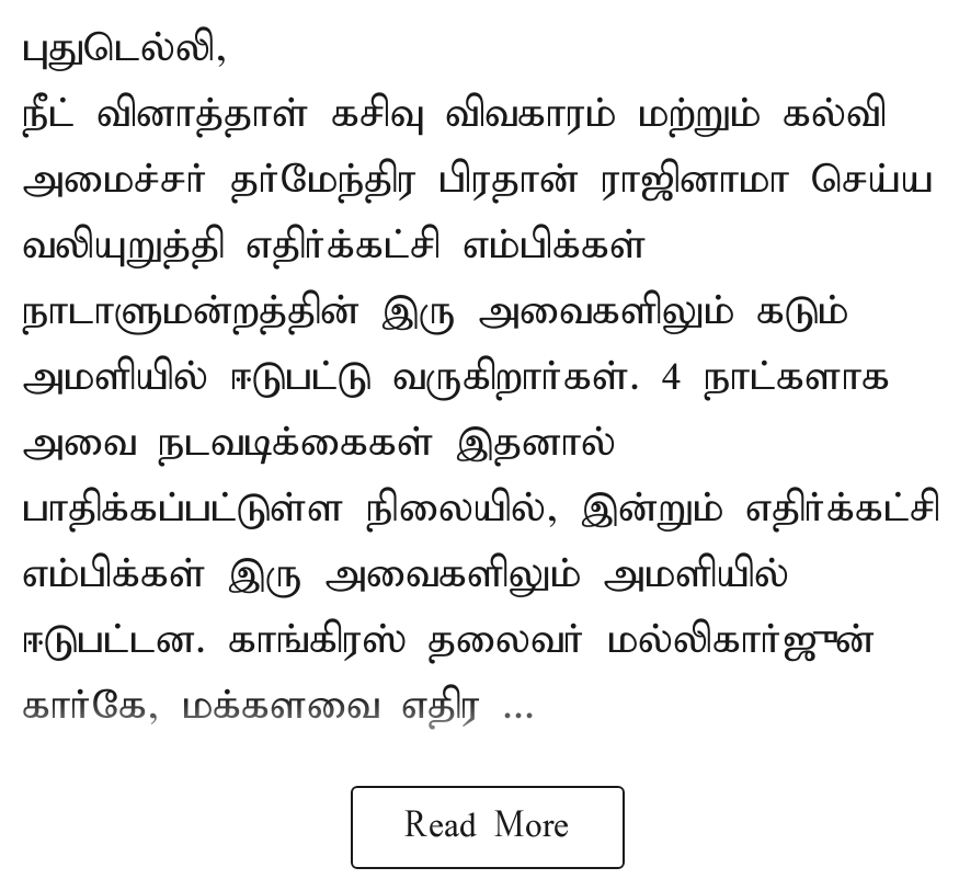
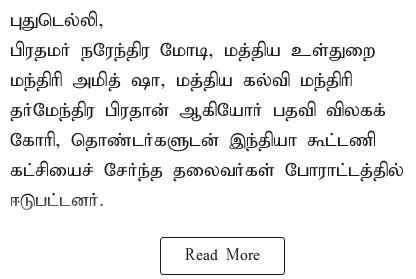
- நீட் வினாத்தாள் கசிவு விவகாரம் மற்றும் கல்வி
- அமைச்சர் தர்மேந்திர பிரதான் ராஜினாமா செய்ய
- வலியுறுத்தி எதிர்க்கட்சி எம்பிக்கள்
- நாடாளுமன்றத்தின் இரு அவைகளிலும் கடும்
- அமளியில் ஈடுபட்டு வருகிறார்கள். 4 நாட்களாக
- அவை நடவடிக்கைகள் இதனால்
- பாதிக்கப்பட்டுள்ள நிலையில், இன்றும் எதிர்க்கட்சி
- எம்பிக்கள் இரு அவைகளிலும் அமளியில்
- ஈடுபட்டன. காங்கிரஸ் தலைவர் மல்லிகார்ஜுன்
- கார்கே, மக்களவை எதிர ...
+ பிரதமர் நரேந்திர மோடி, மத்திய உள்துறை
+ மந்திரி அமித் ஷா, மத்திய கல்வி மந்திரி
+ தர்மேந்திர பிரதான் ஆகியோர் பதவி விலகக்
+ கோரி, தொண்டர்களுடன் இந்தியா கூட்டணி
+ கட்சியைச் சேர்ந்த தலைவர்கள் போராட்டத்தில்
+ ஈடுபட்டனர்.
